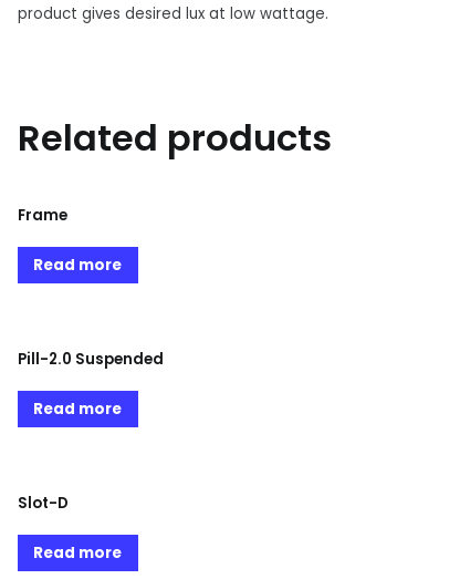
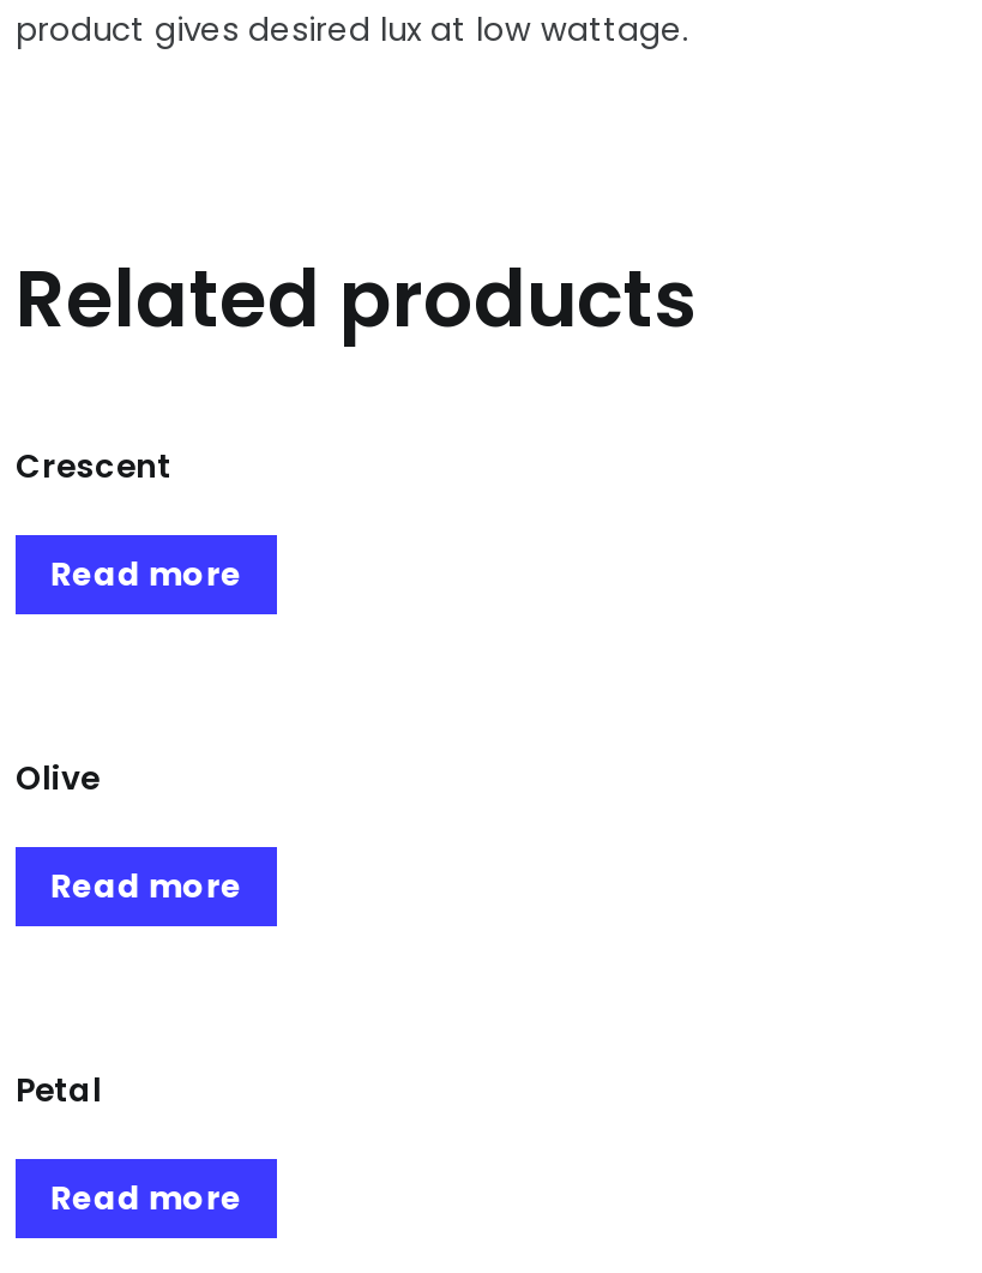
- Frame
+ Crescent

- Pill-2.0 Suspended
+ Olive

- Slot-D
+ Petal
